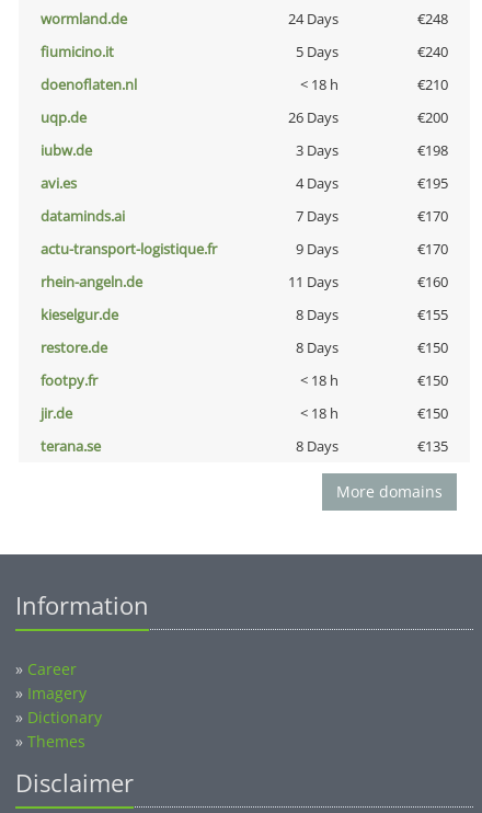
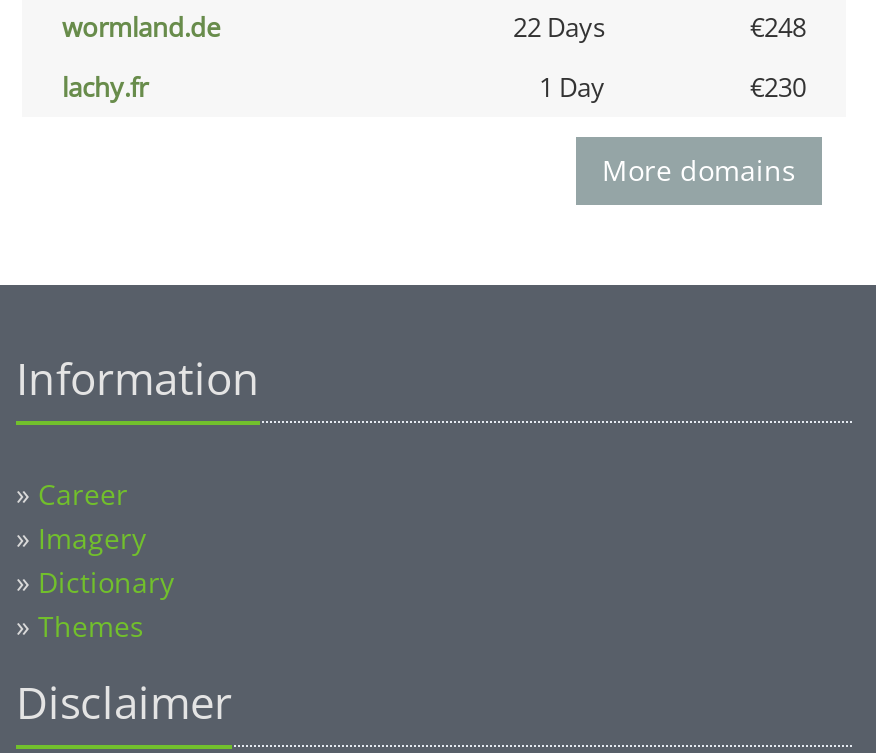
- 24 Days
+ 22 Days

- fiumicino.it
- 5 Days
- €240
- doenoflaten.nl
- < 18 h
- €210
- uqp.de
- 26 Days
- €200
- iubw.de
- 3 Days
- €198
- avi.es
- 4 Days
- €195
- dataminds.ai
- 7 Days
- €170
- actu-transport-logistique.fr
- 9 Days
- €170
- rhein-angeln.de
- 11 Days
- €160
- kieselgur.de
- 8 Days
- €155
- restore.de
- 8 Days
- €150
- footpy.fr
- < 18 h
- €150
- jir.de
- < 18 h
- €150
- terana.se
- 8 Days
- €135
+ lachy.fr
+ 1 Day
+ €230
